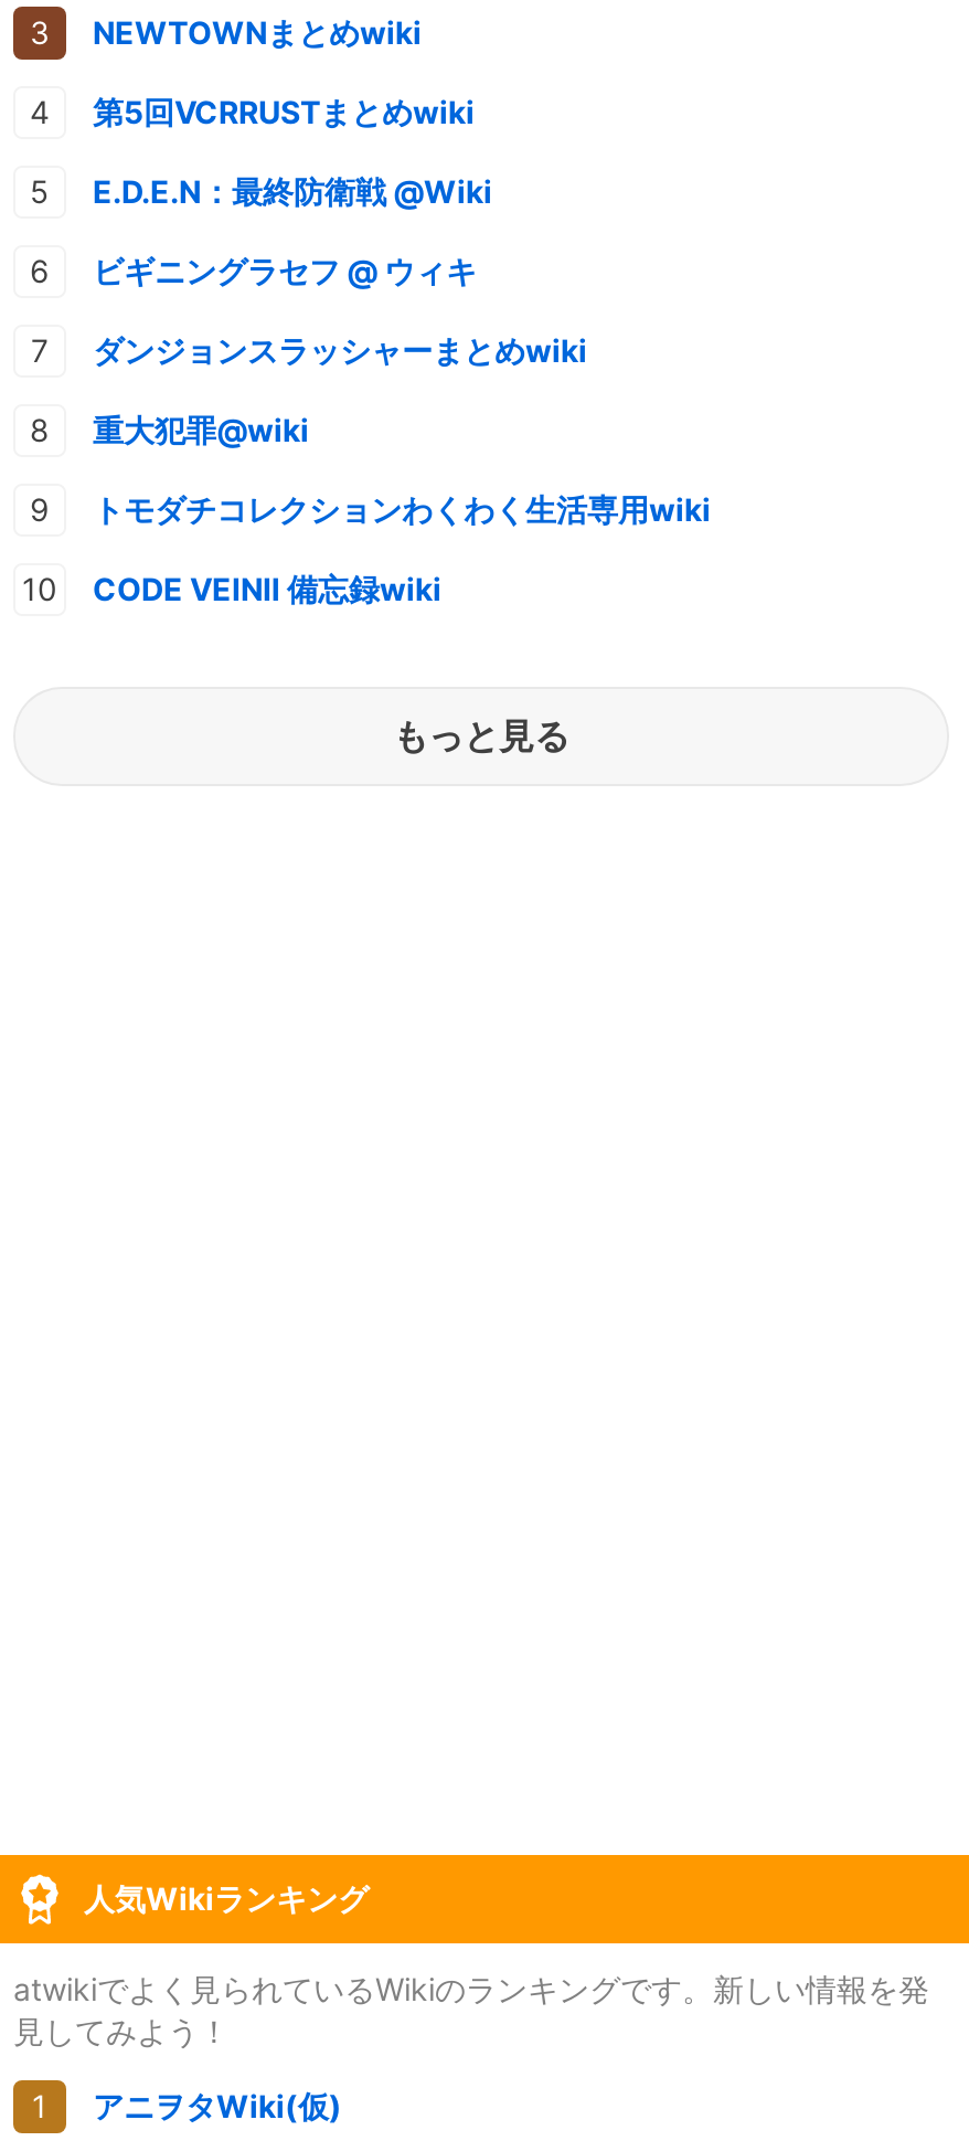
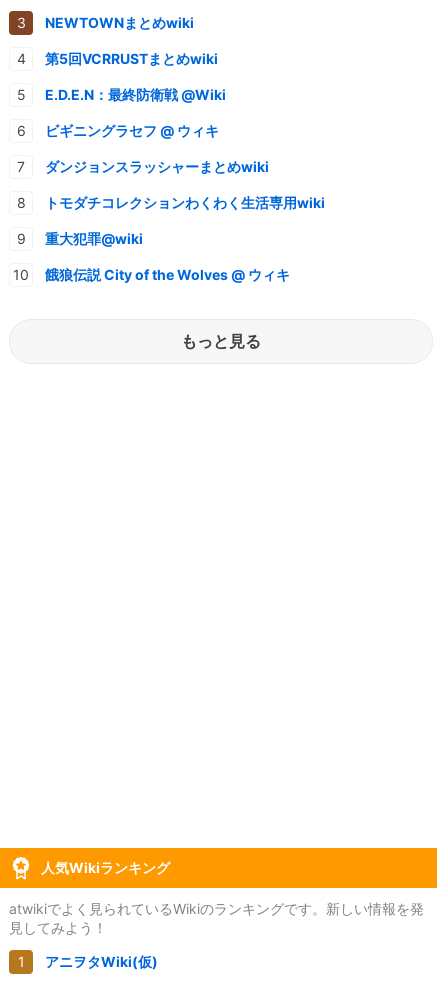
moved down: 重大犯罪@wiki

moved up: トモダチコレクションわくわく生活専用wiki

- CODE VEINⅡ 備忘録wiki
+ 餓狼伝説 City of the Wolves @ ウィキ
